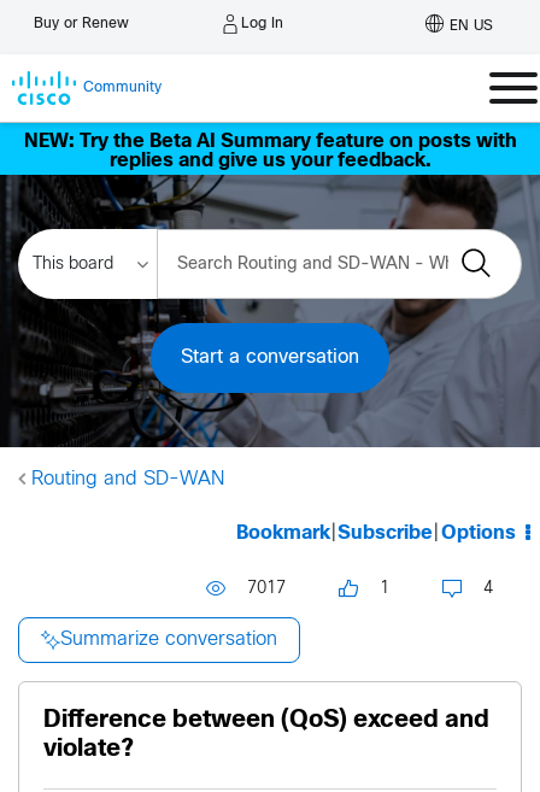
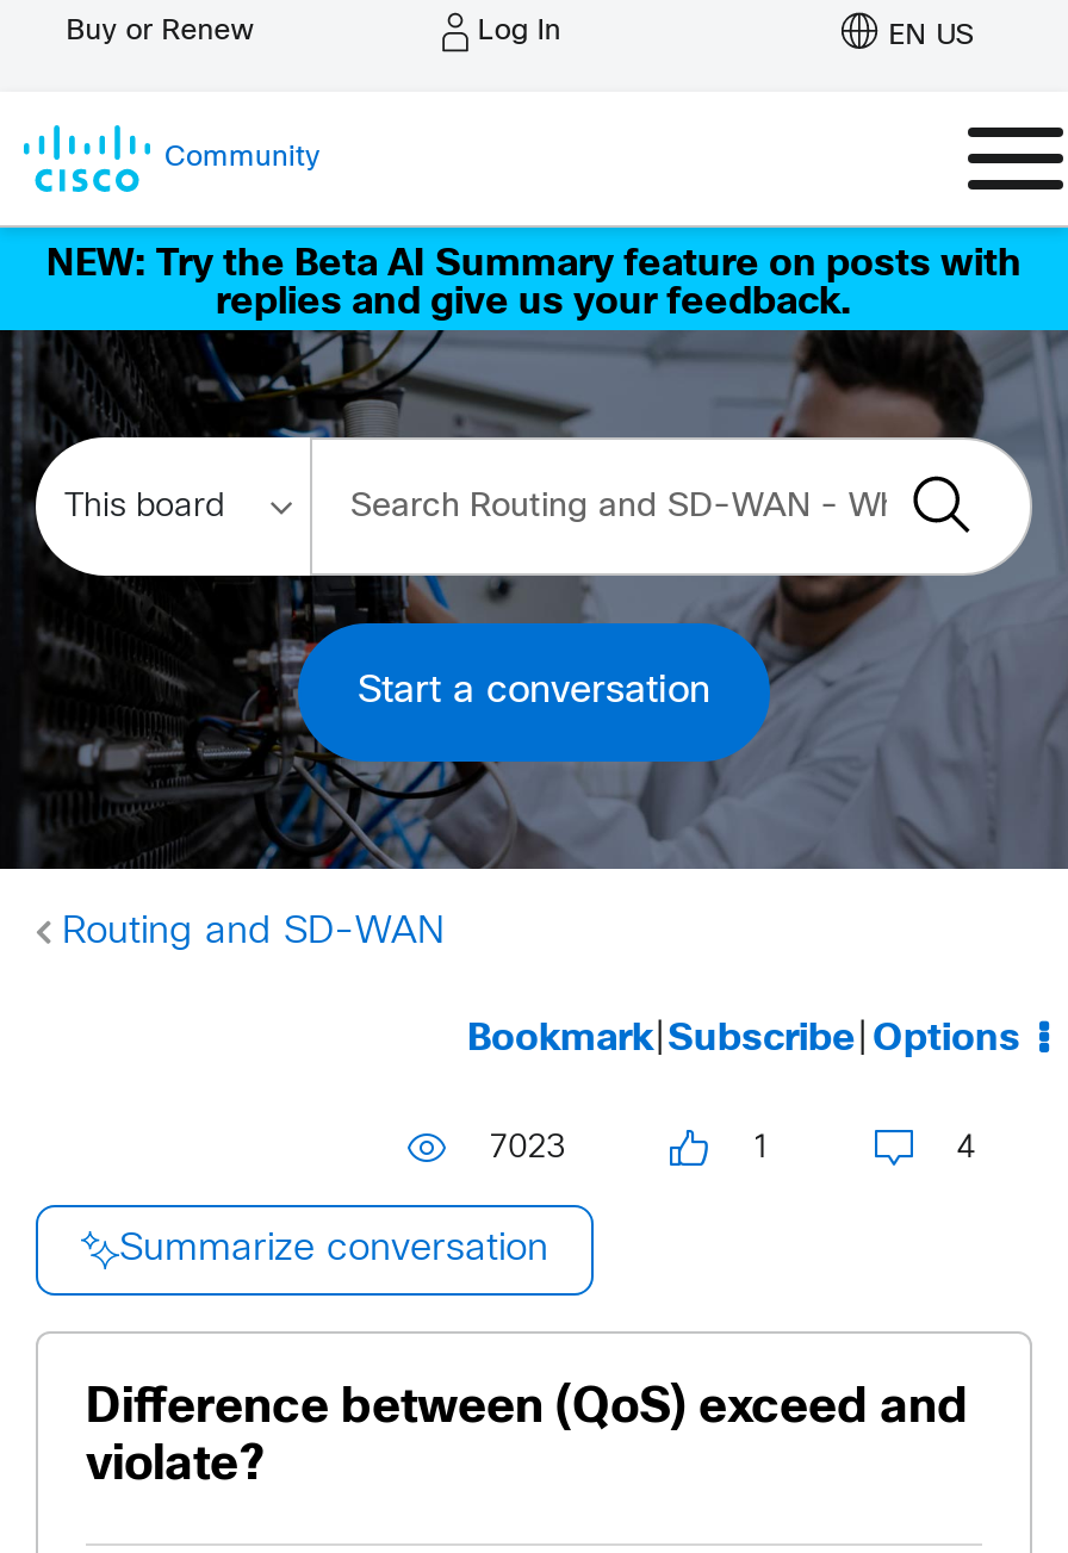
- 7017
+ 7023
